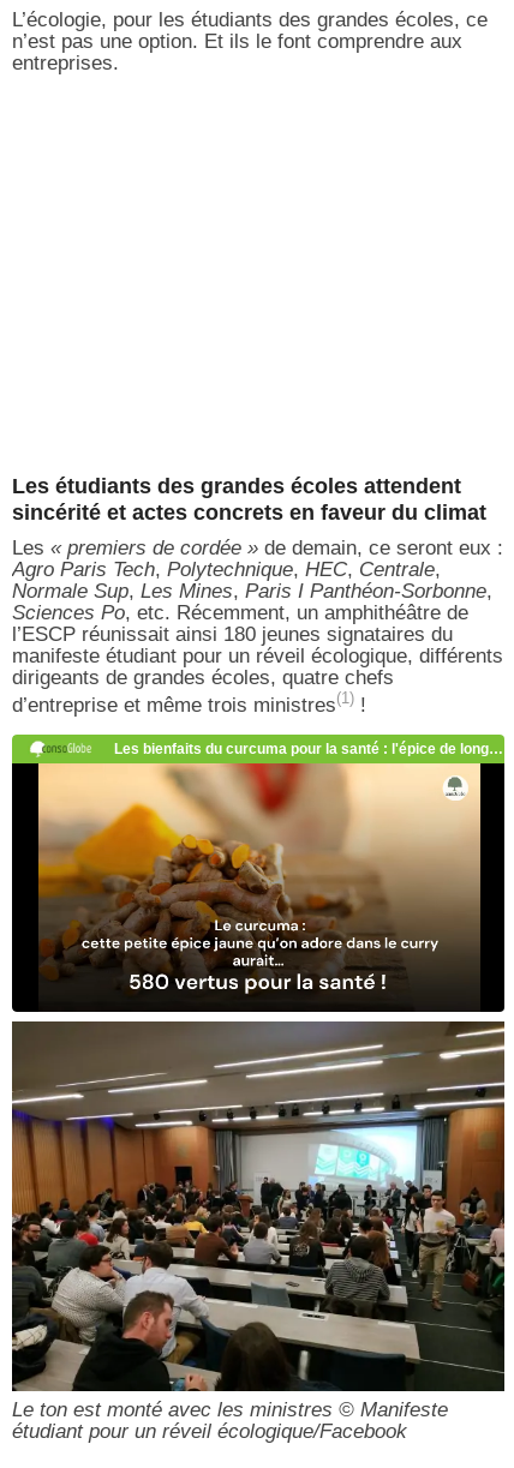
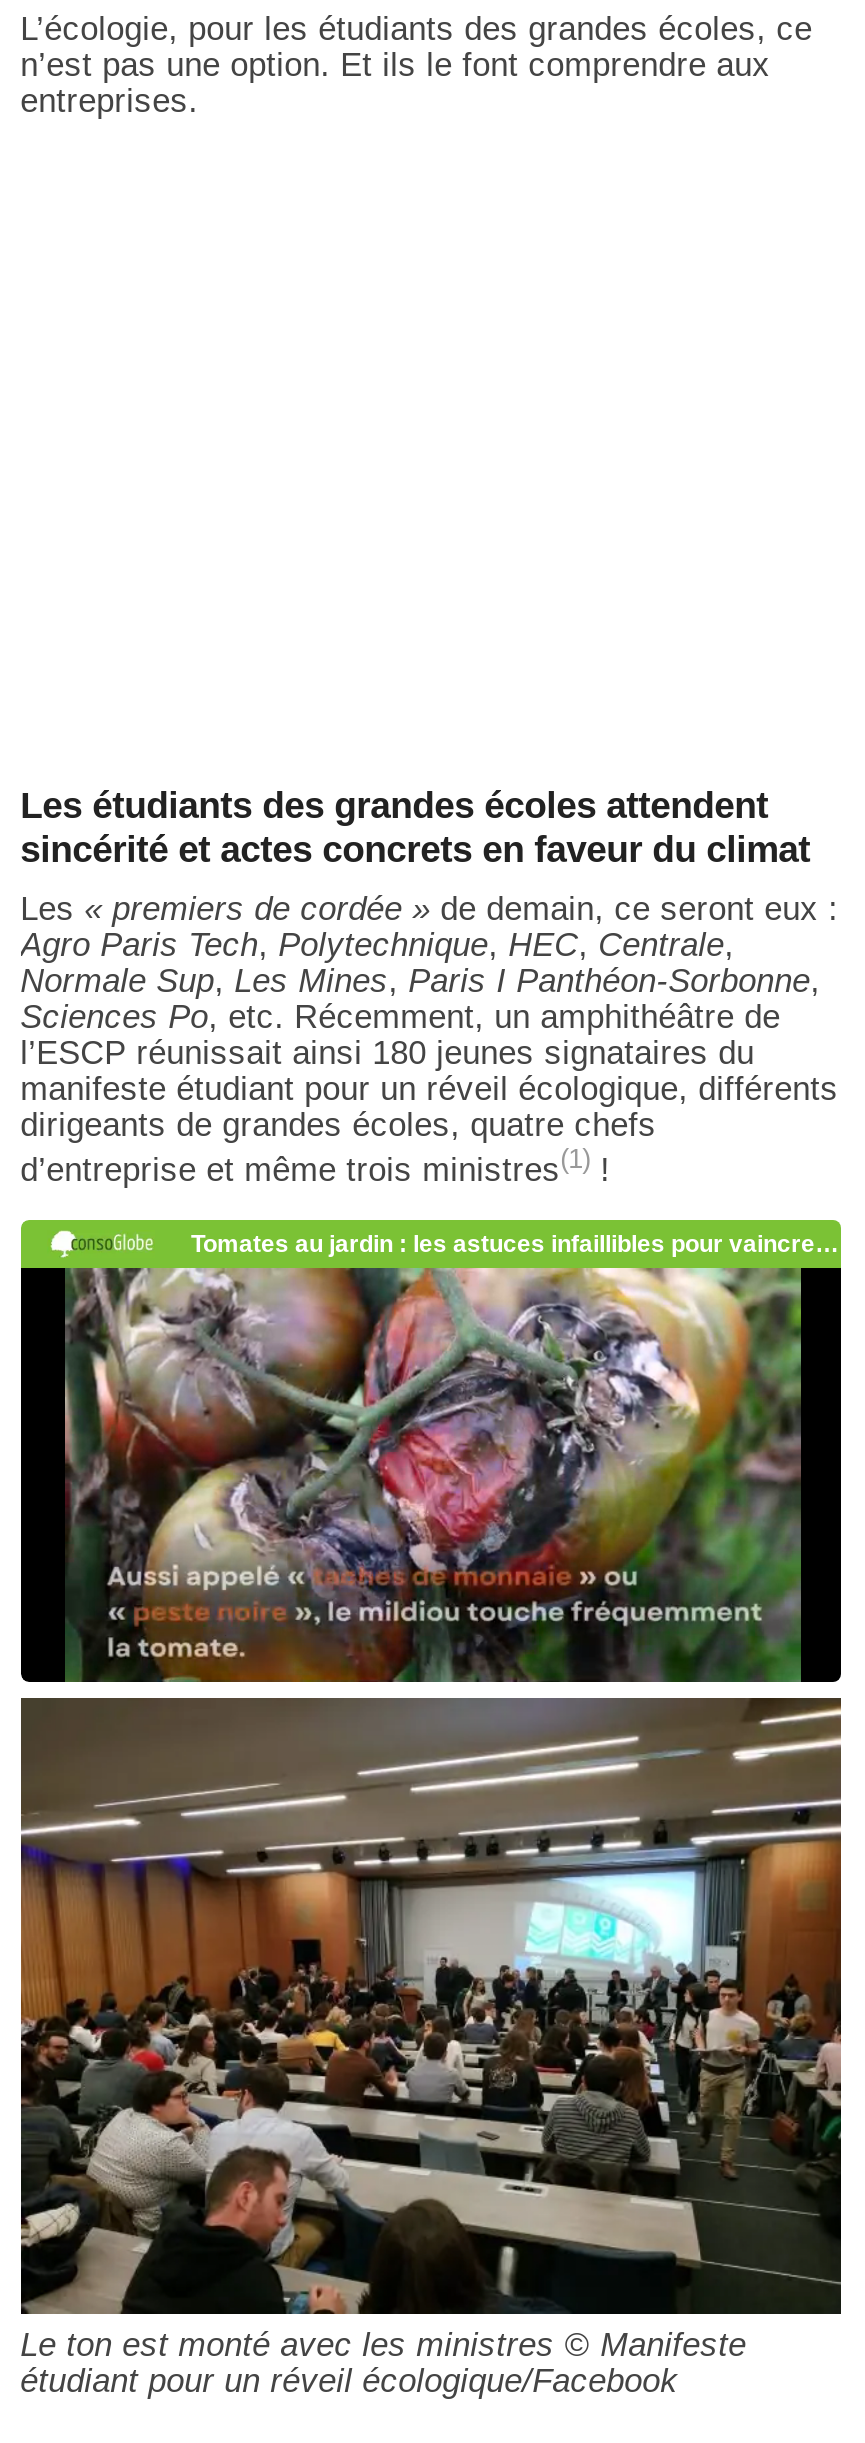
- [image]
+ [image]
